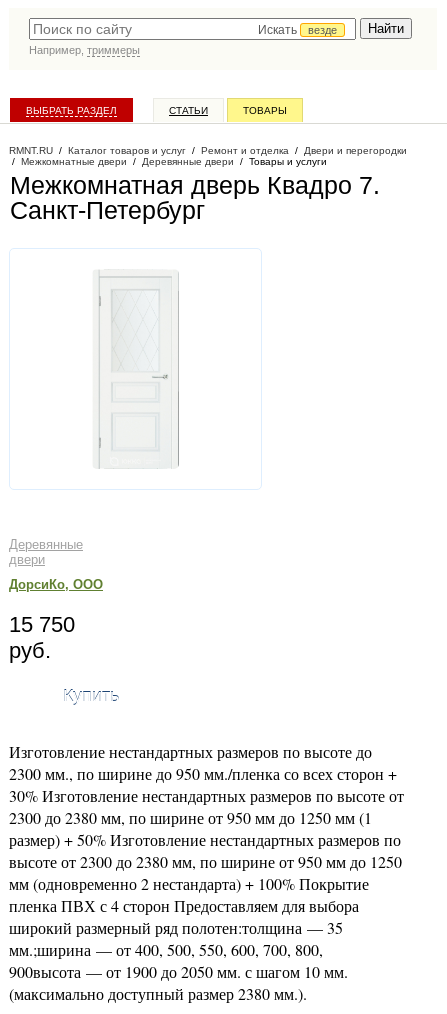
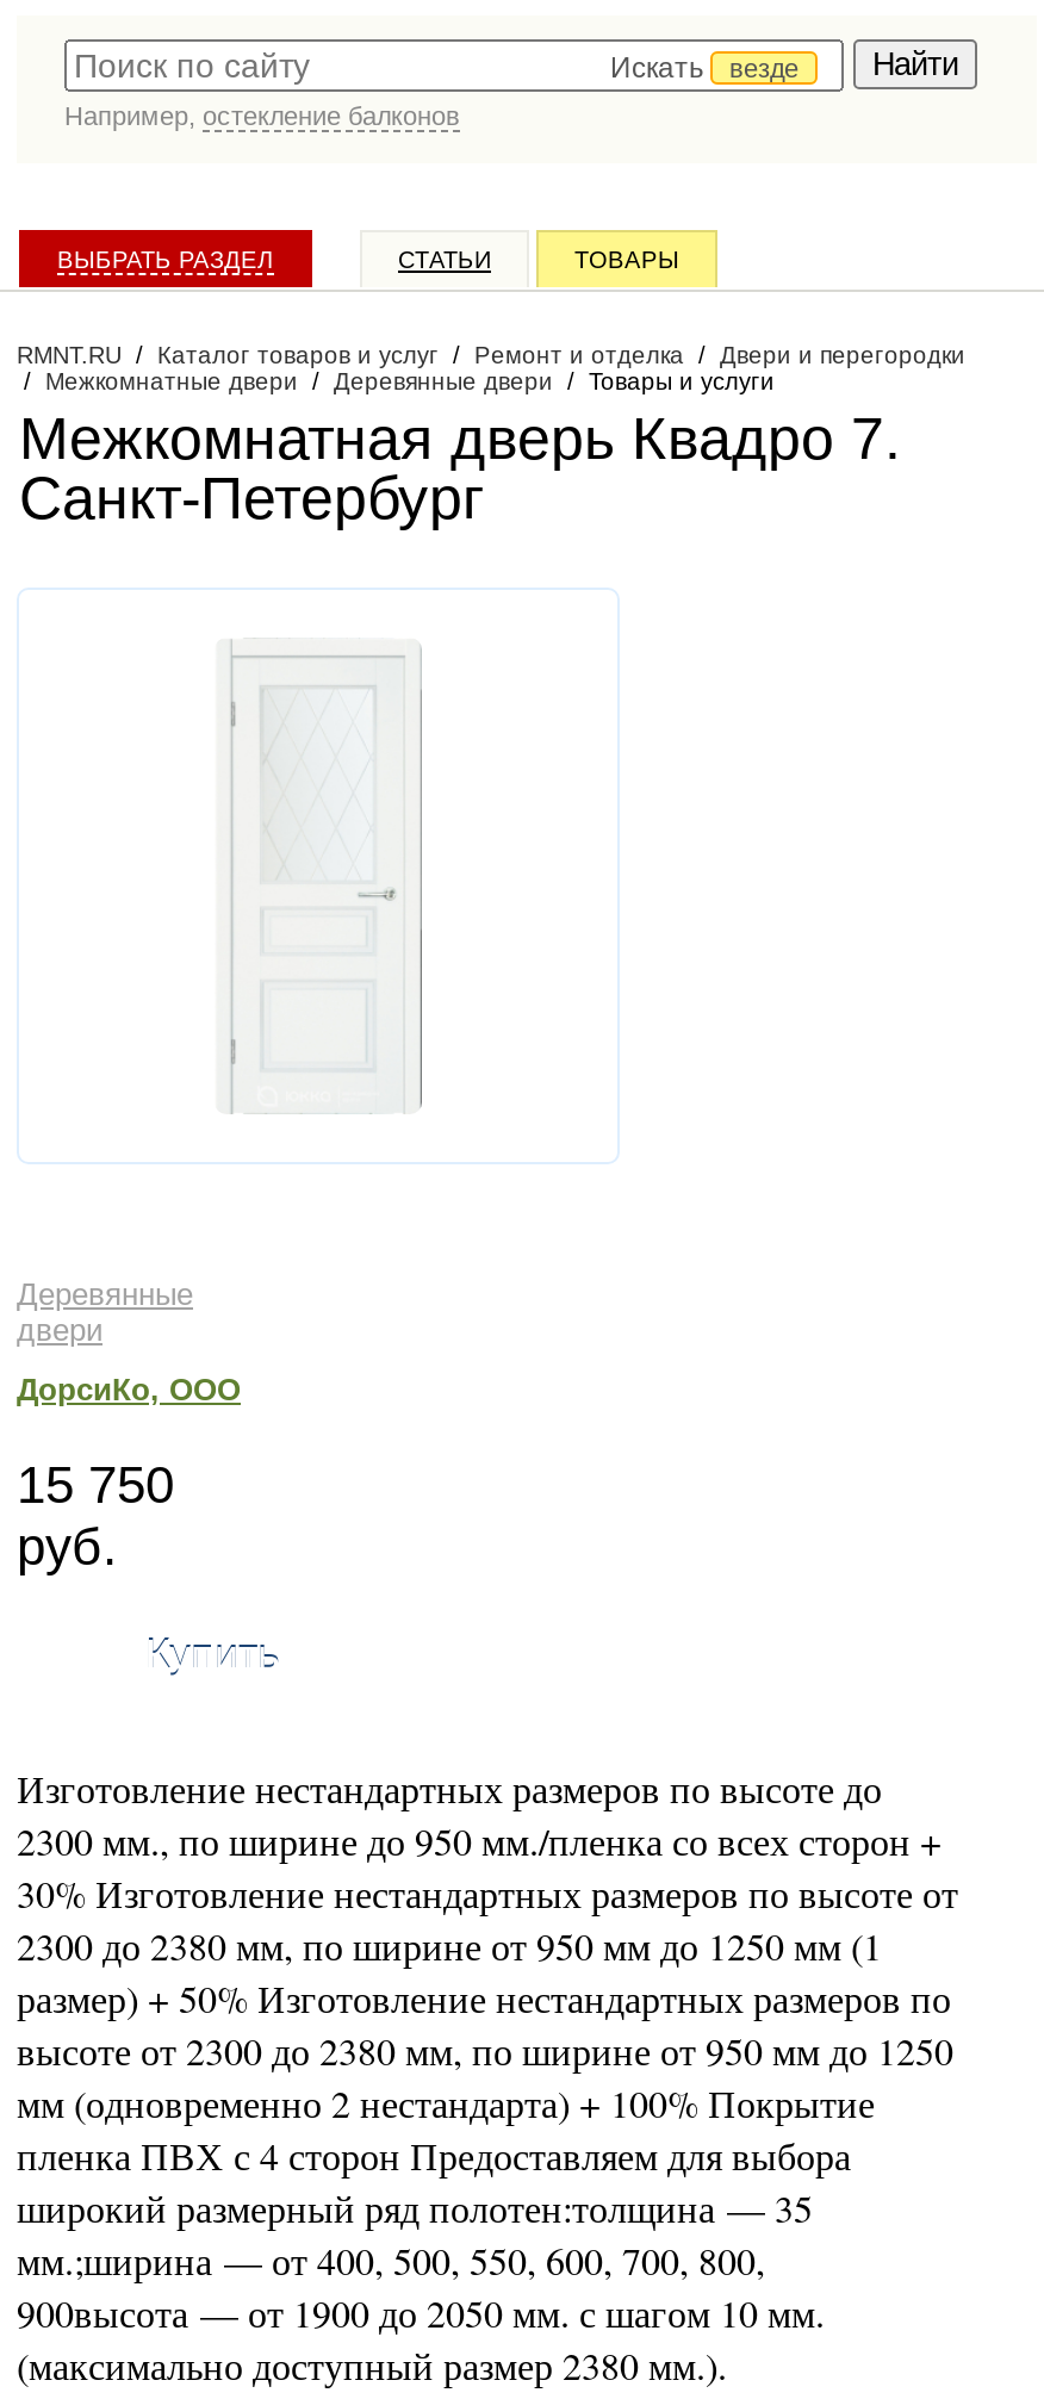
- Например, триммеры
+ Например, остекление балконов
